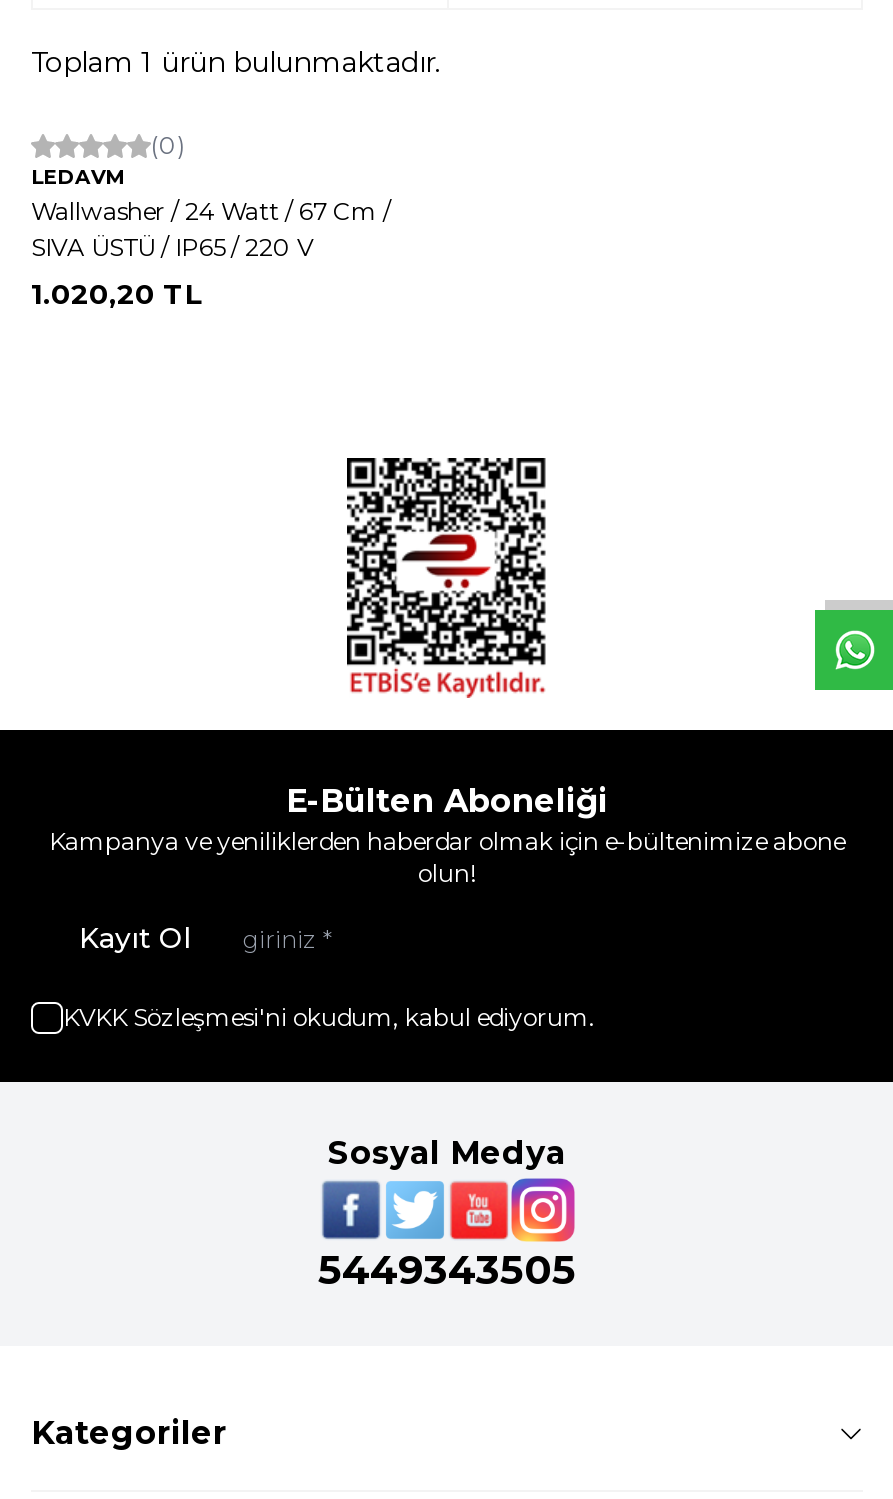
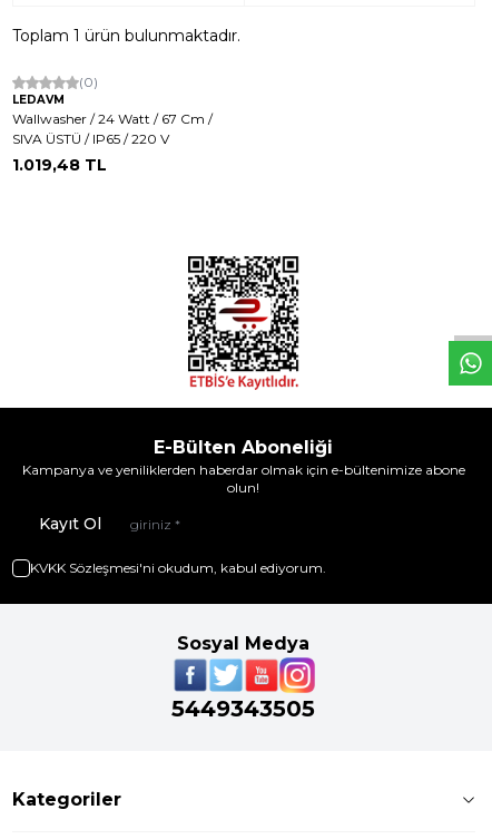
- 1.020,20 TL
+ 1.019,48 TL
